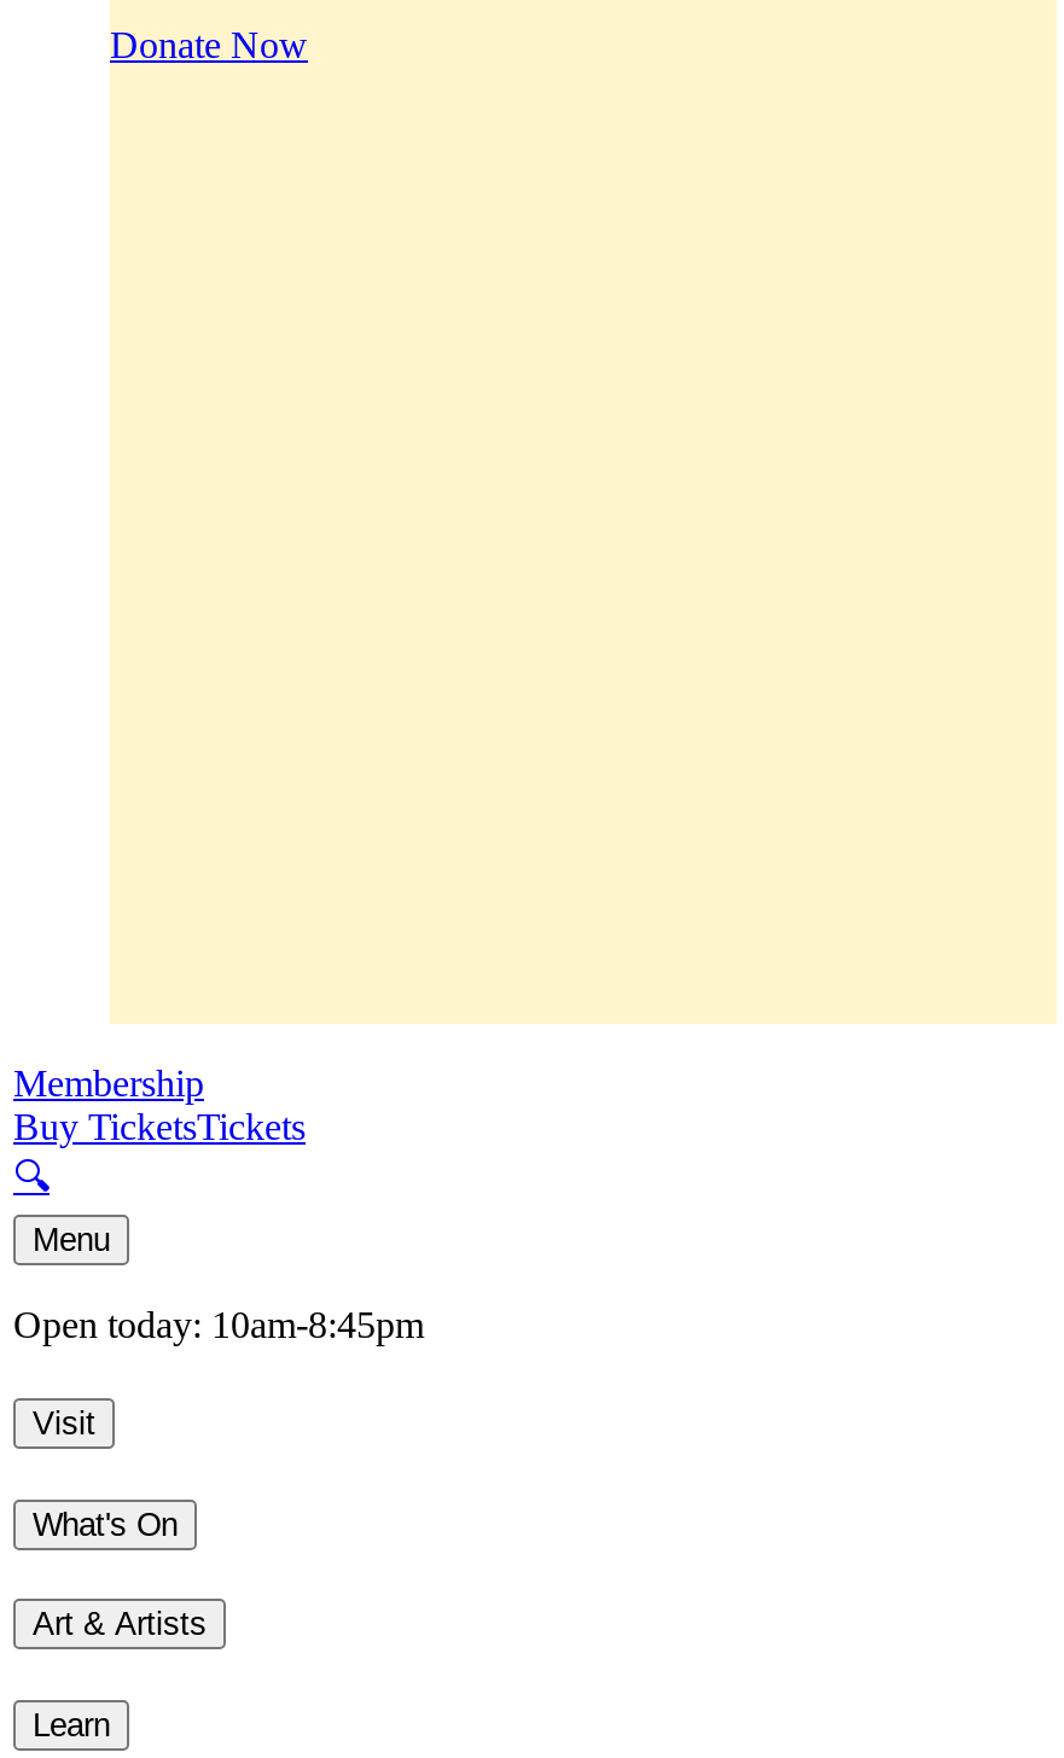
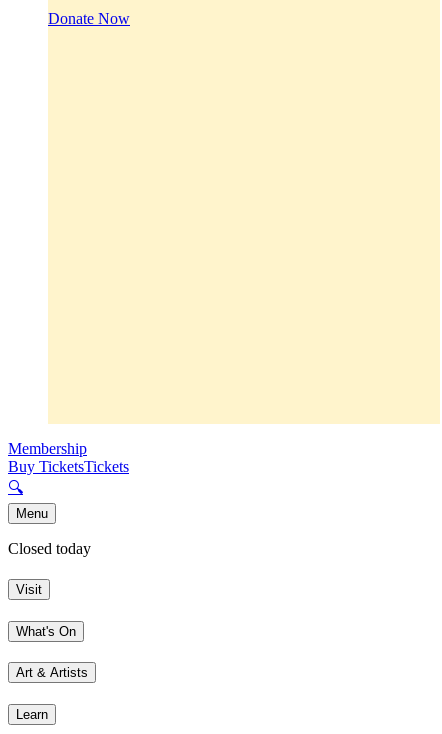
- Open today: 10am-8:45pm
+ Closed today
